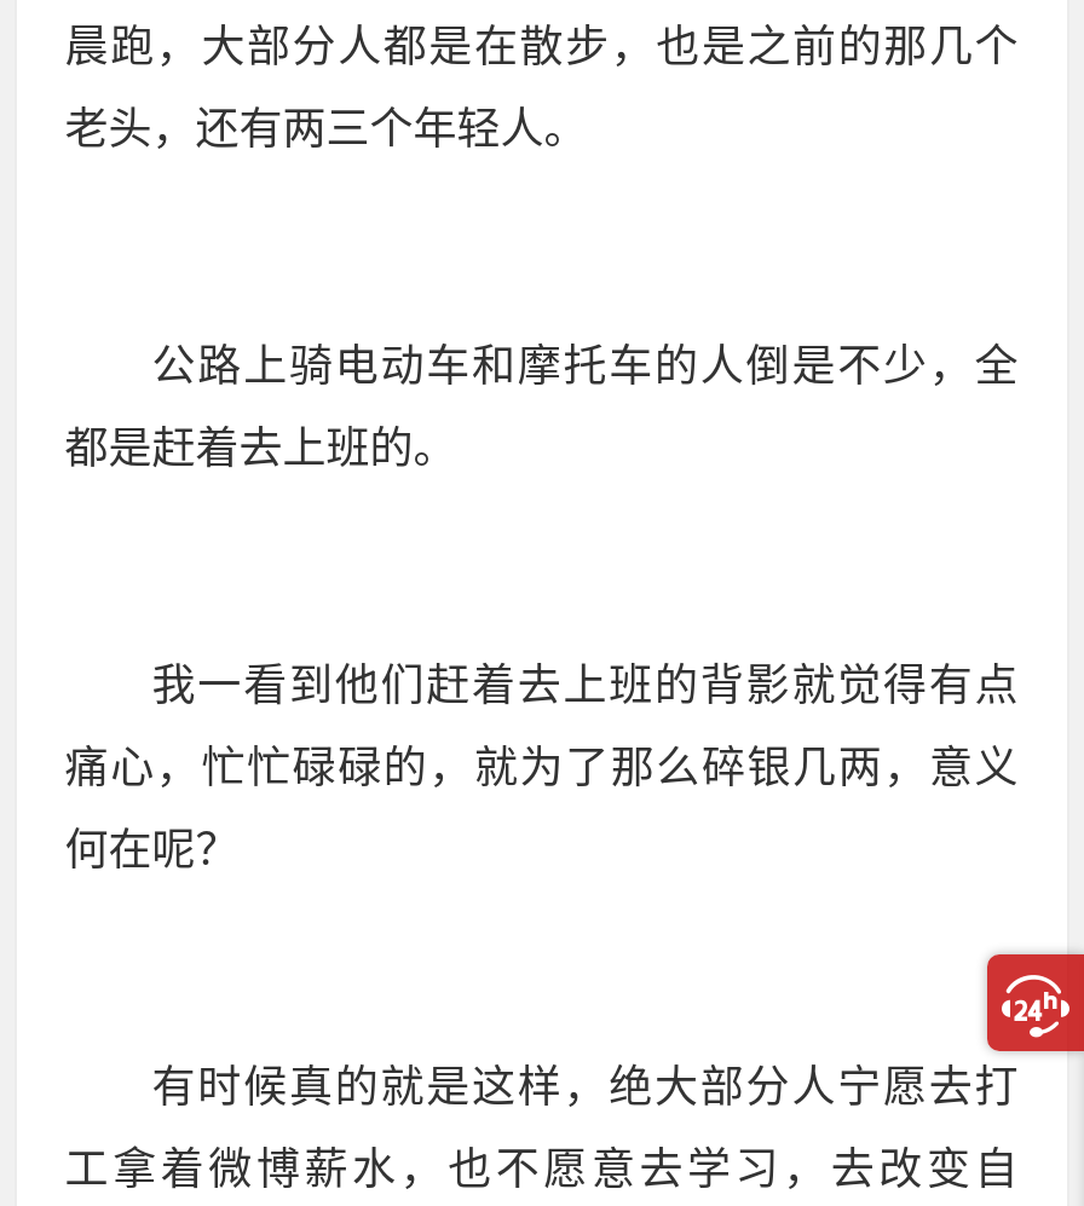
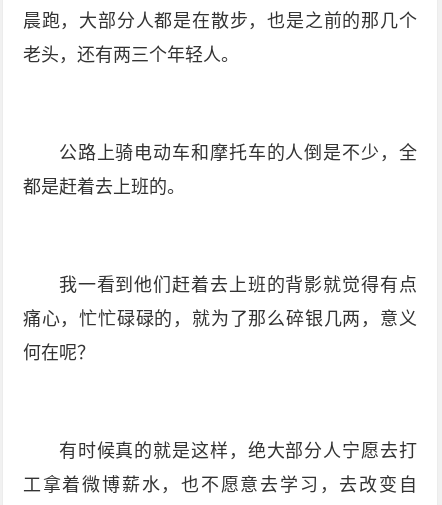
- [image]
